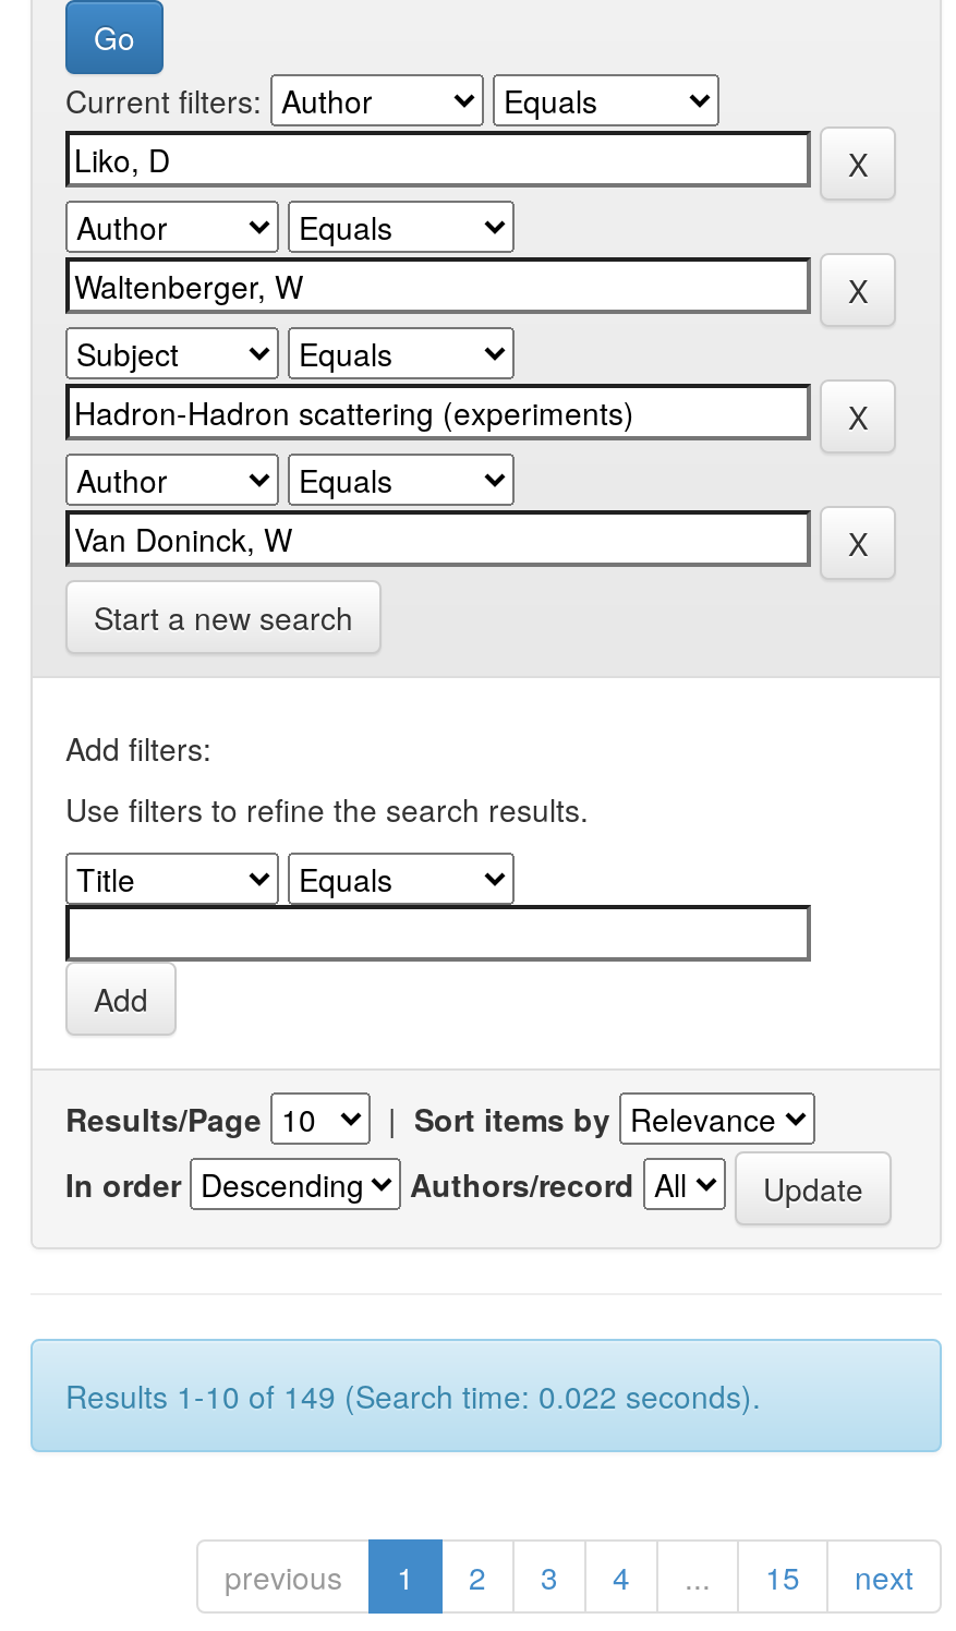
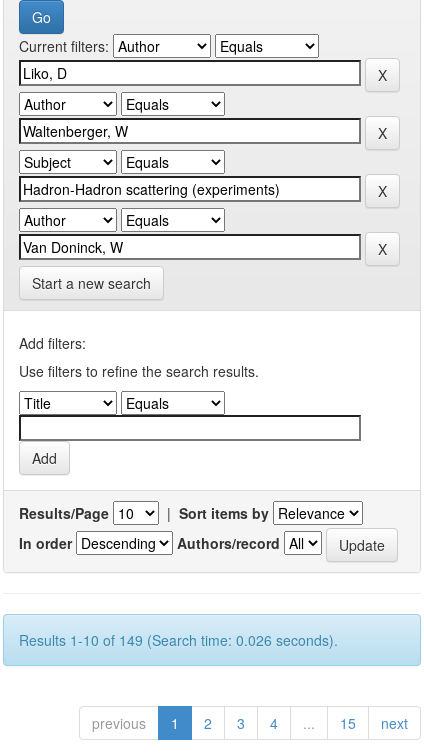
- Results 1-10 of 149 (Search time: 0.022 seconds).
+ Results 1-10 of 149 (Search time: 0.026 seconds).
